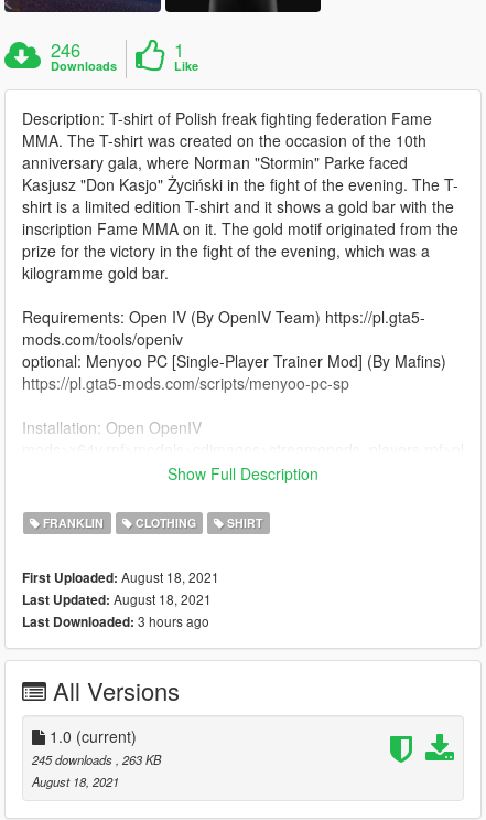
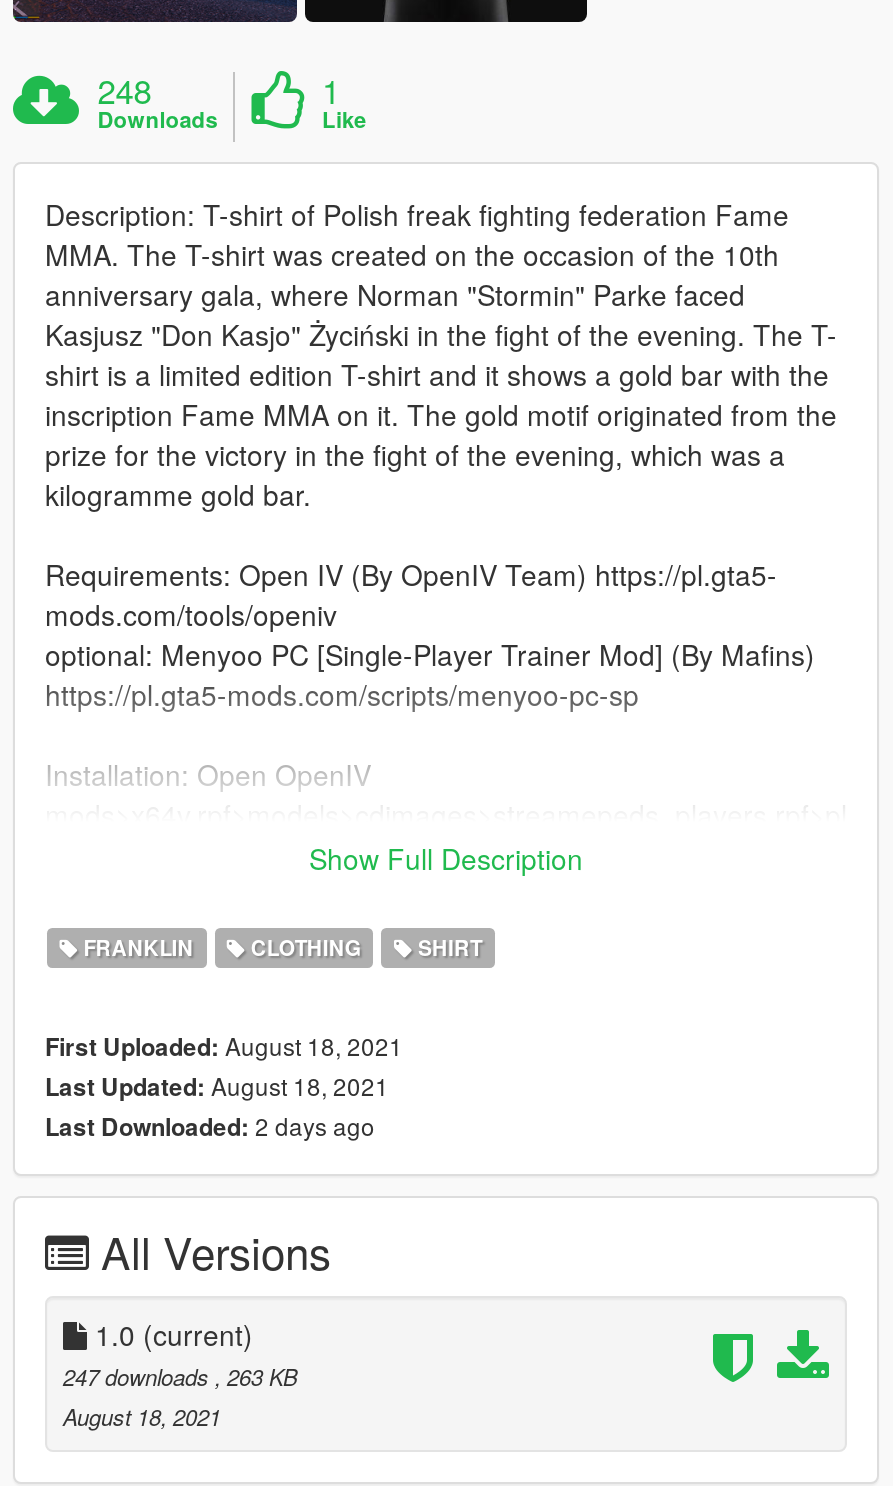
- 246
+ 248

- Last Downloaded: 3 hours ago
+ Last Downloaded: 2 days ago

- 245 downloads, 263 KB
+ 247 downloads, 263 KB
